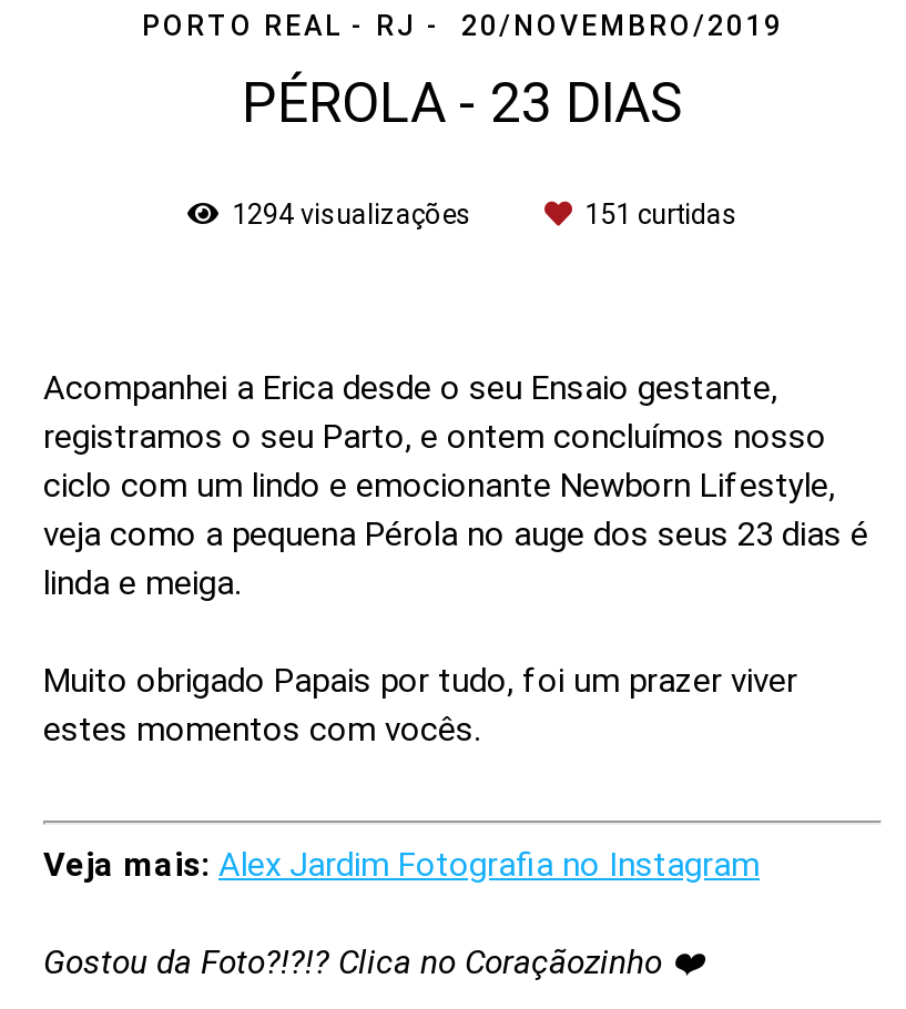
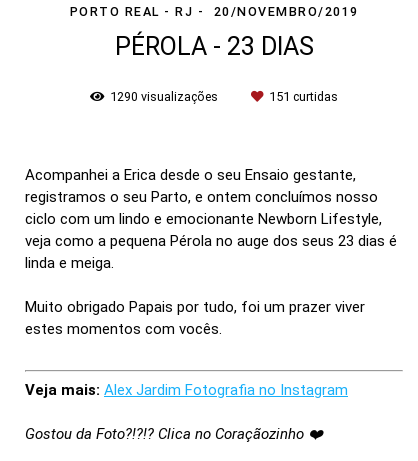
- 1294 visualizações
+ 1290 visualizações
